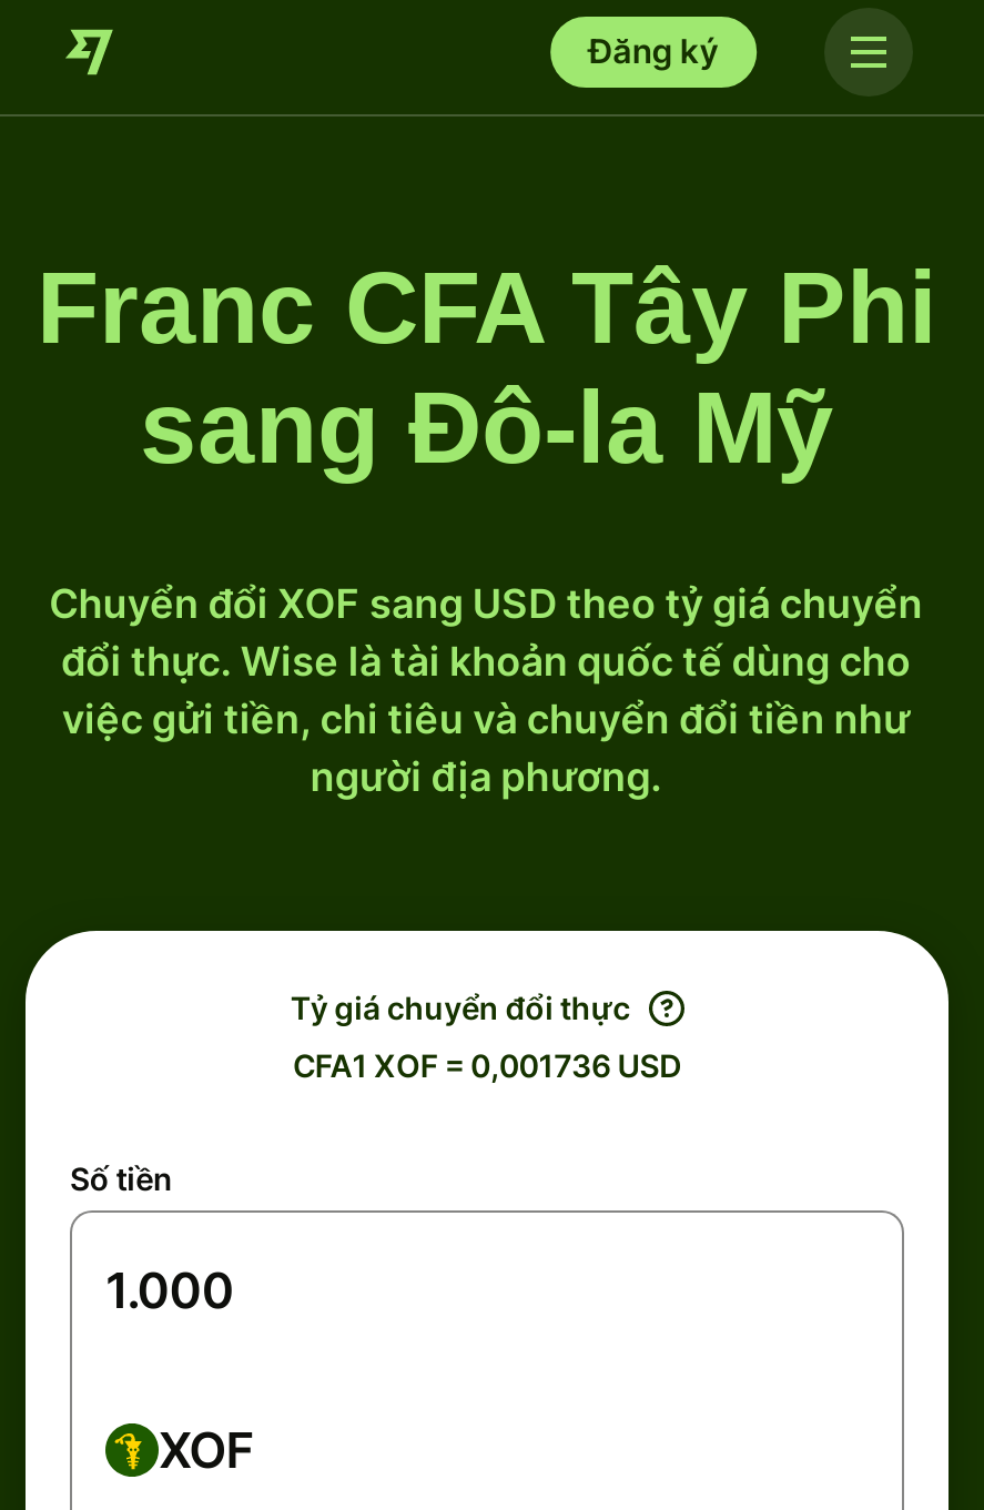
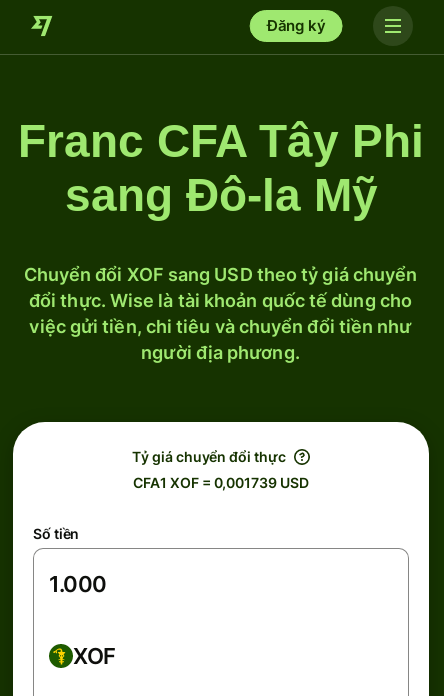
- CFA1 XOF = 0,001736 USD
+ CFA1 XOF = 0,001739 USD
